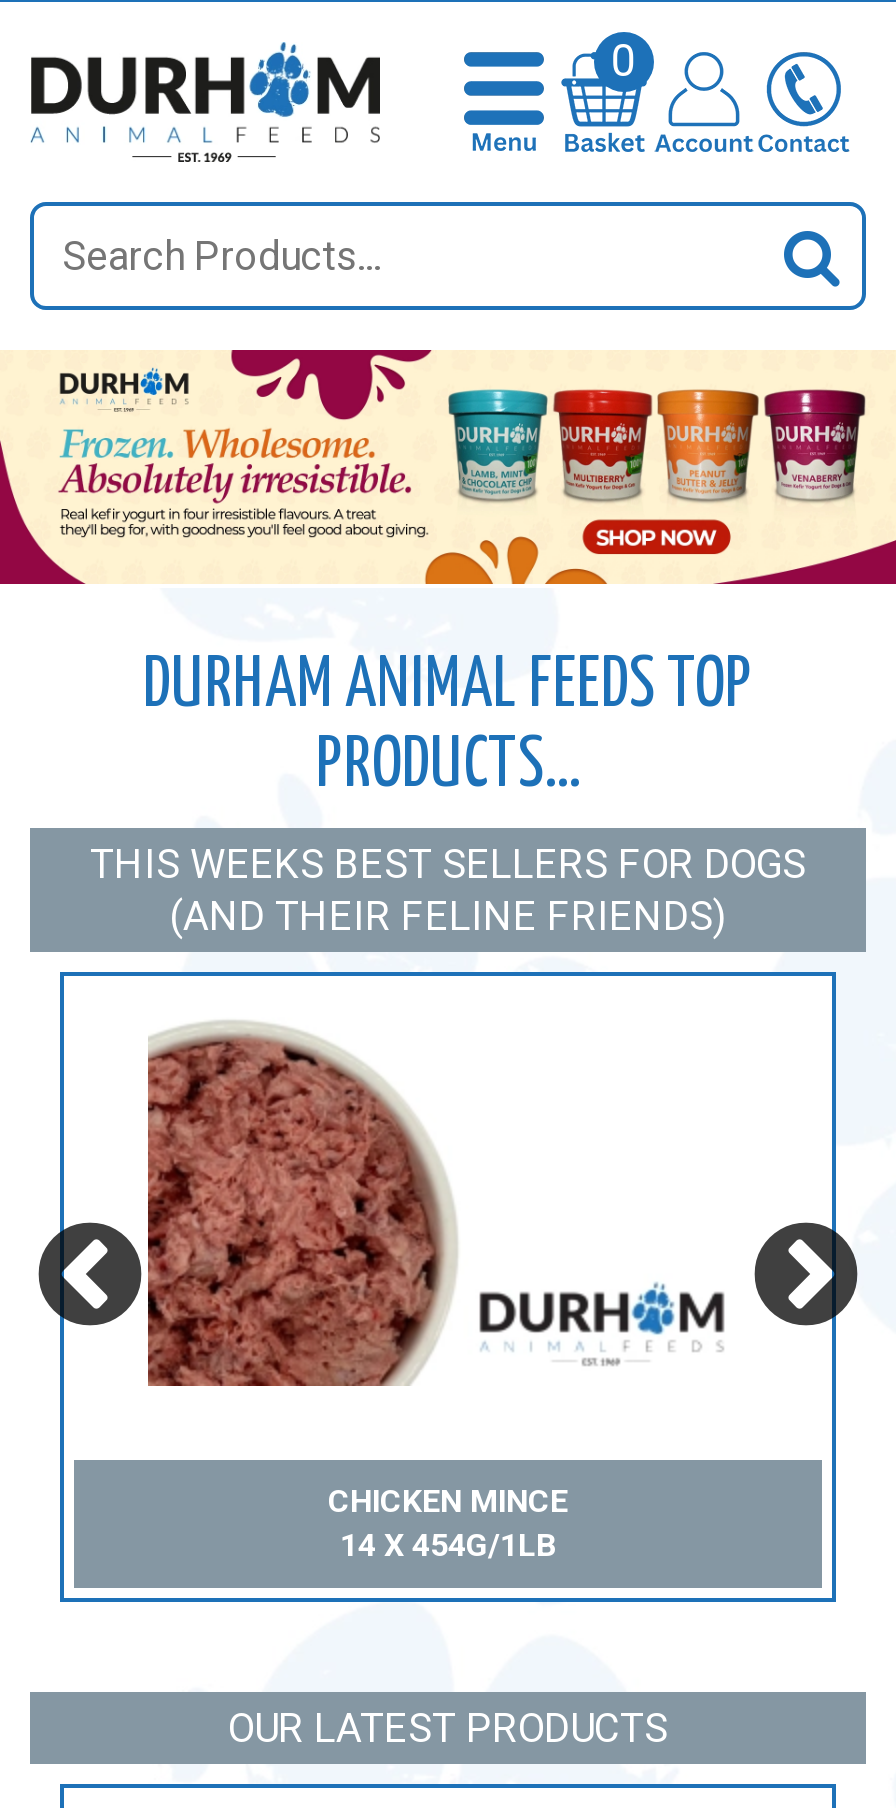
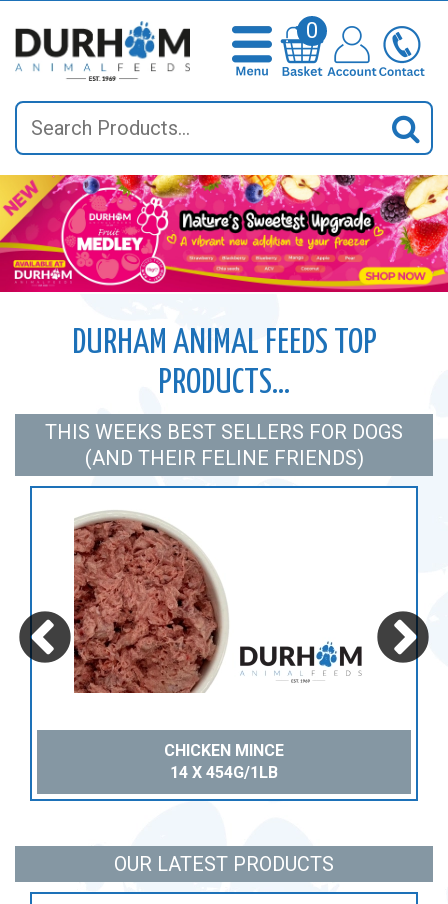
- [image]
+ [image]
